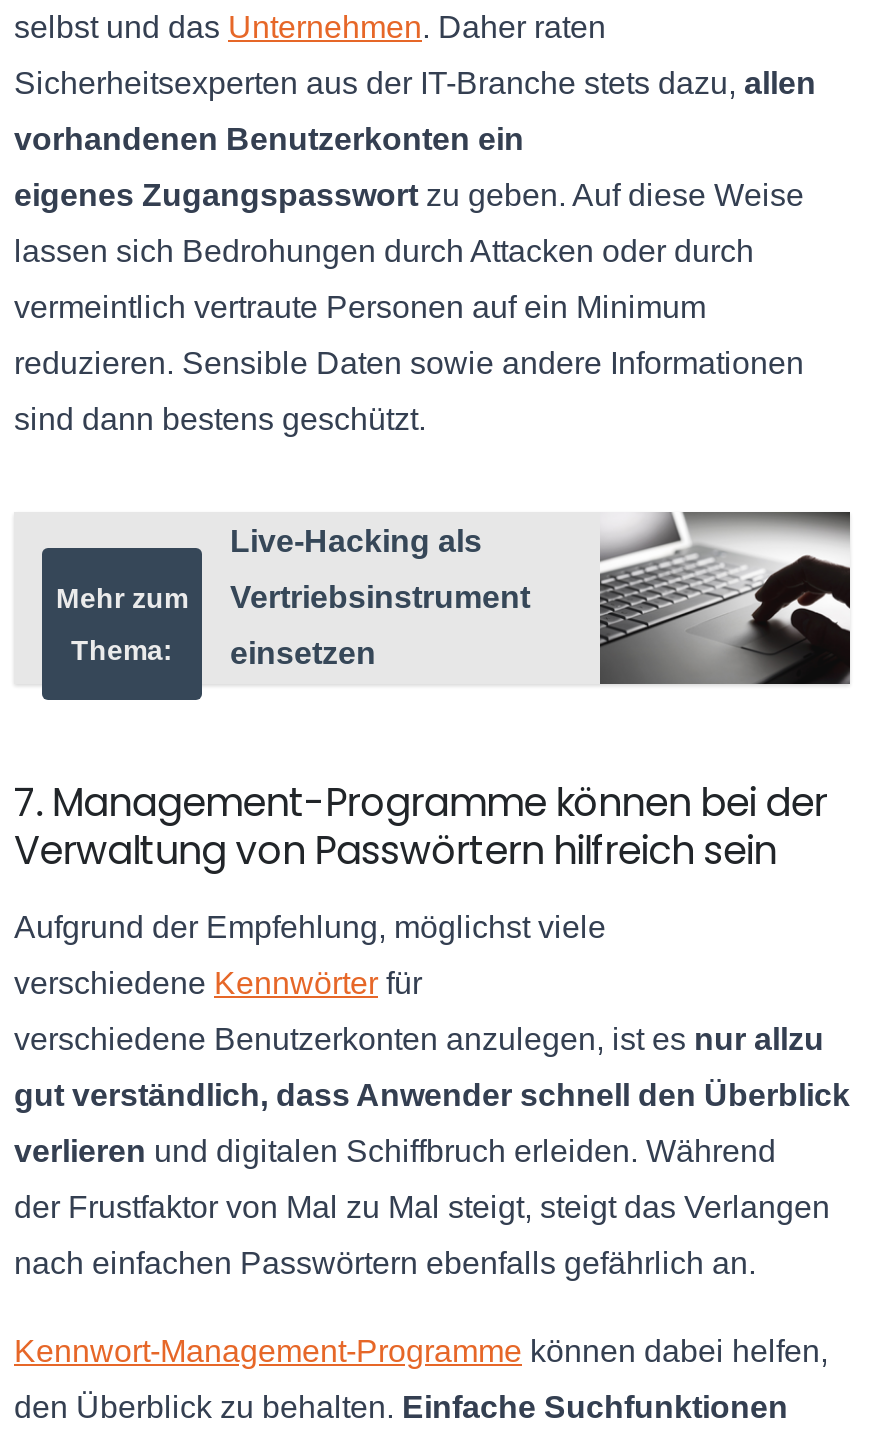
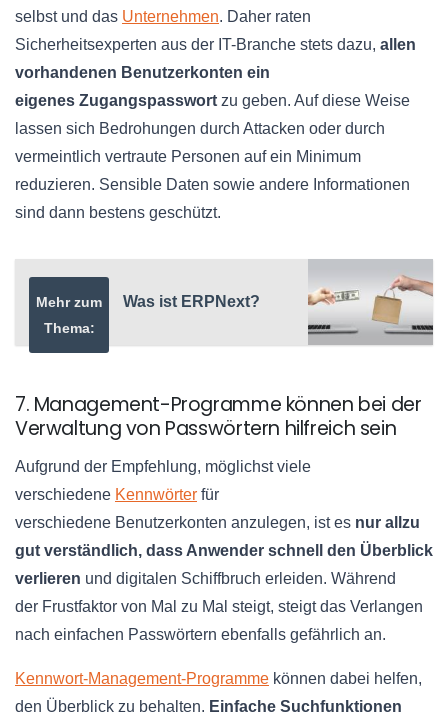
- [image]
+ [image]

- Live-Hacking als
- Vertriebsinstrument
- einsetzen
+ Was ist ERPNext?
